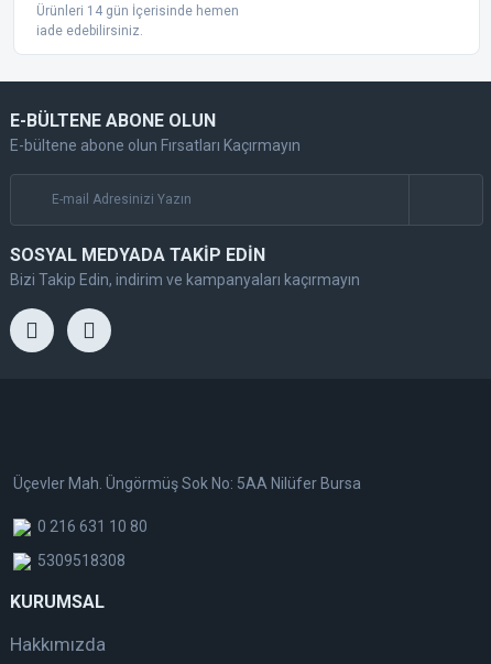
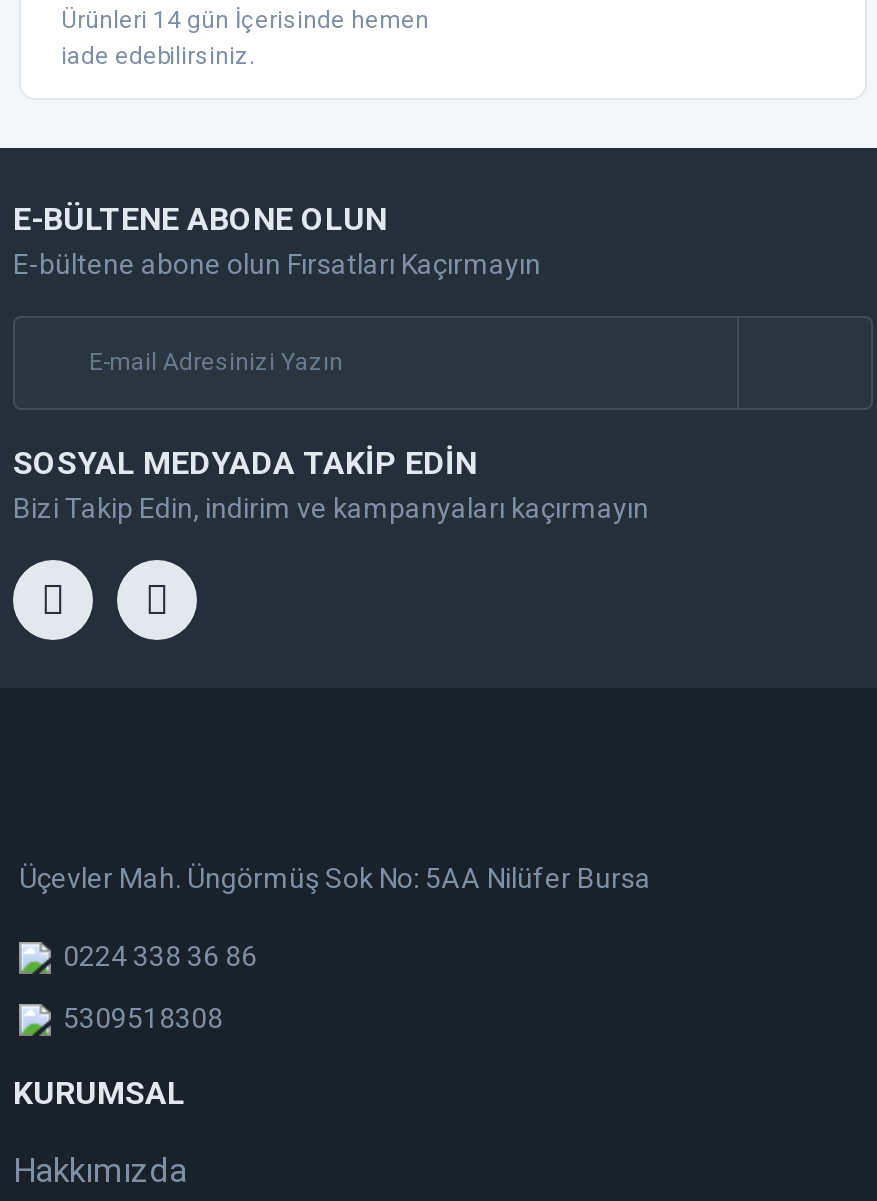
- 0 216 631 10 80
+ 0224 338 36 86
